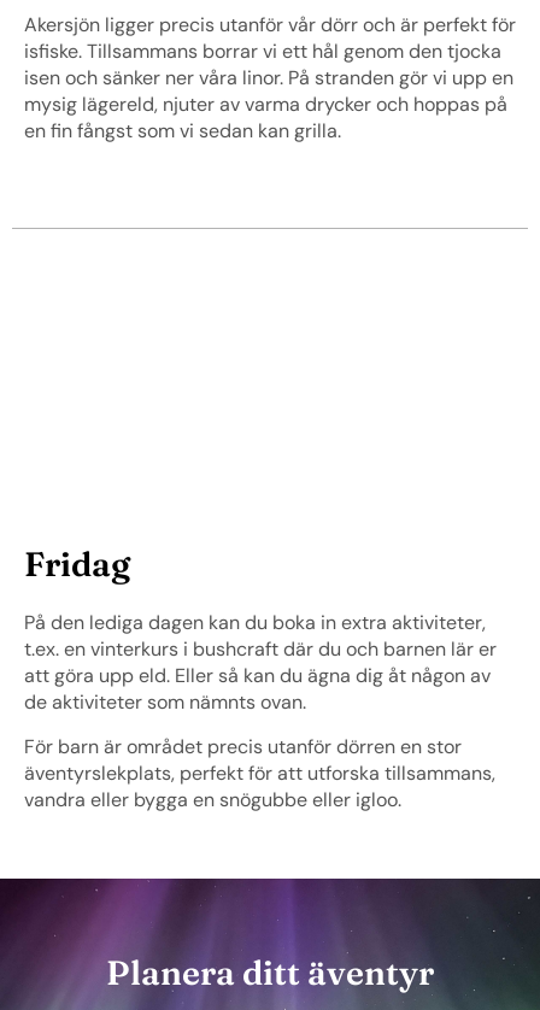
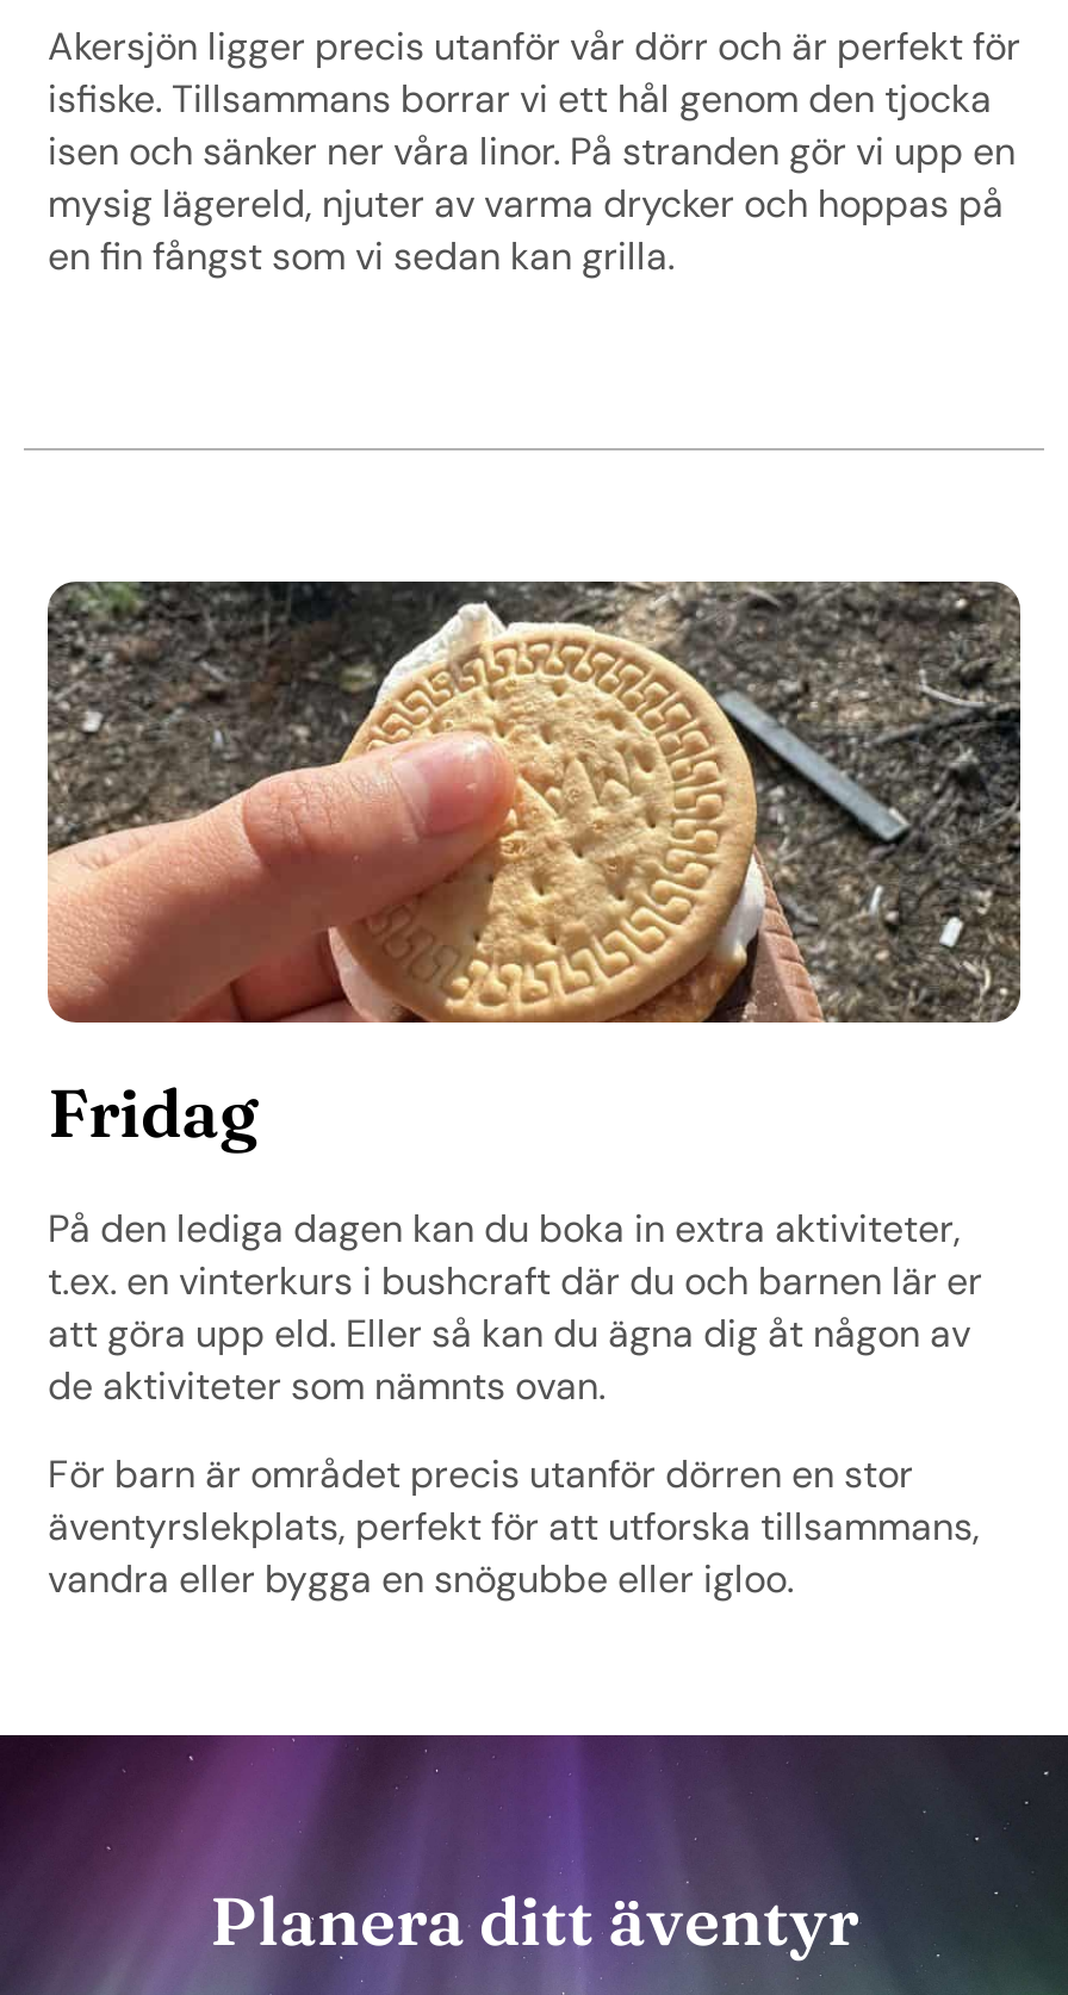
+ [image]
